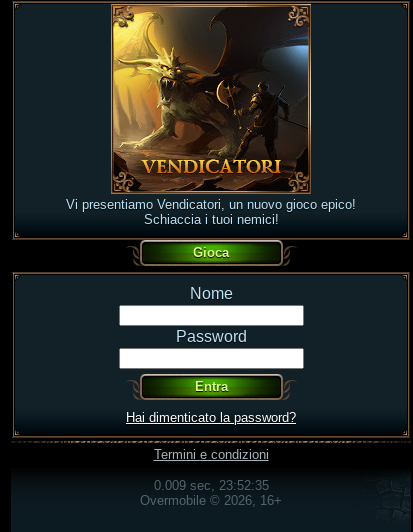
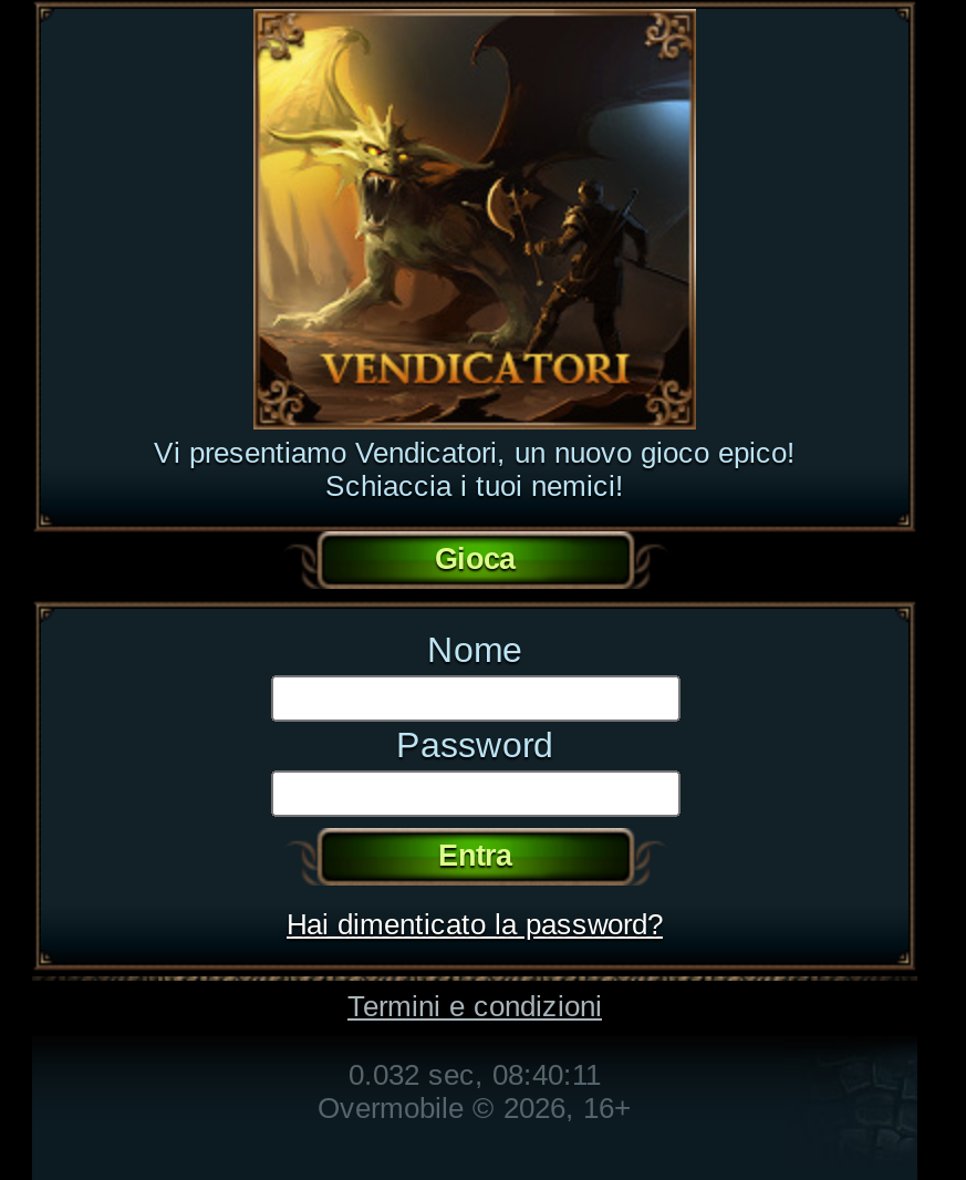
- 0.009 sec, 23:52:35
+ 0.032 sec, 08:40:11
